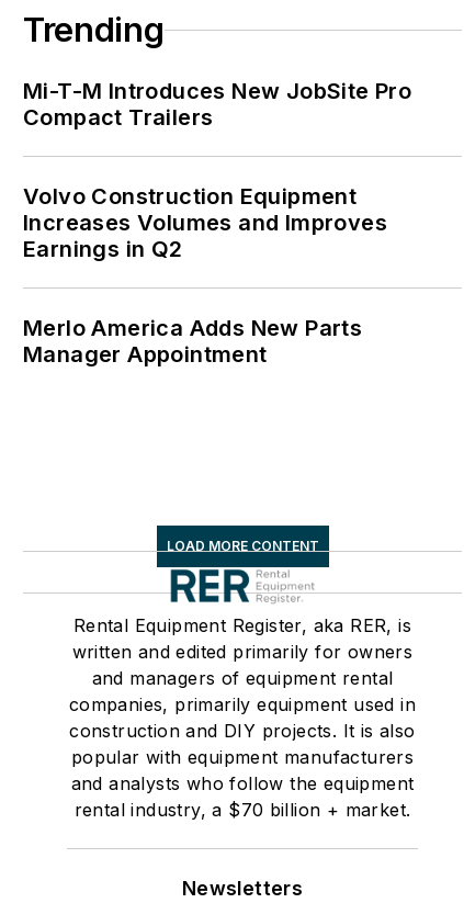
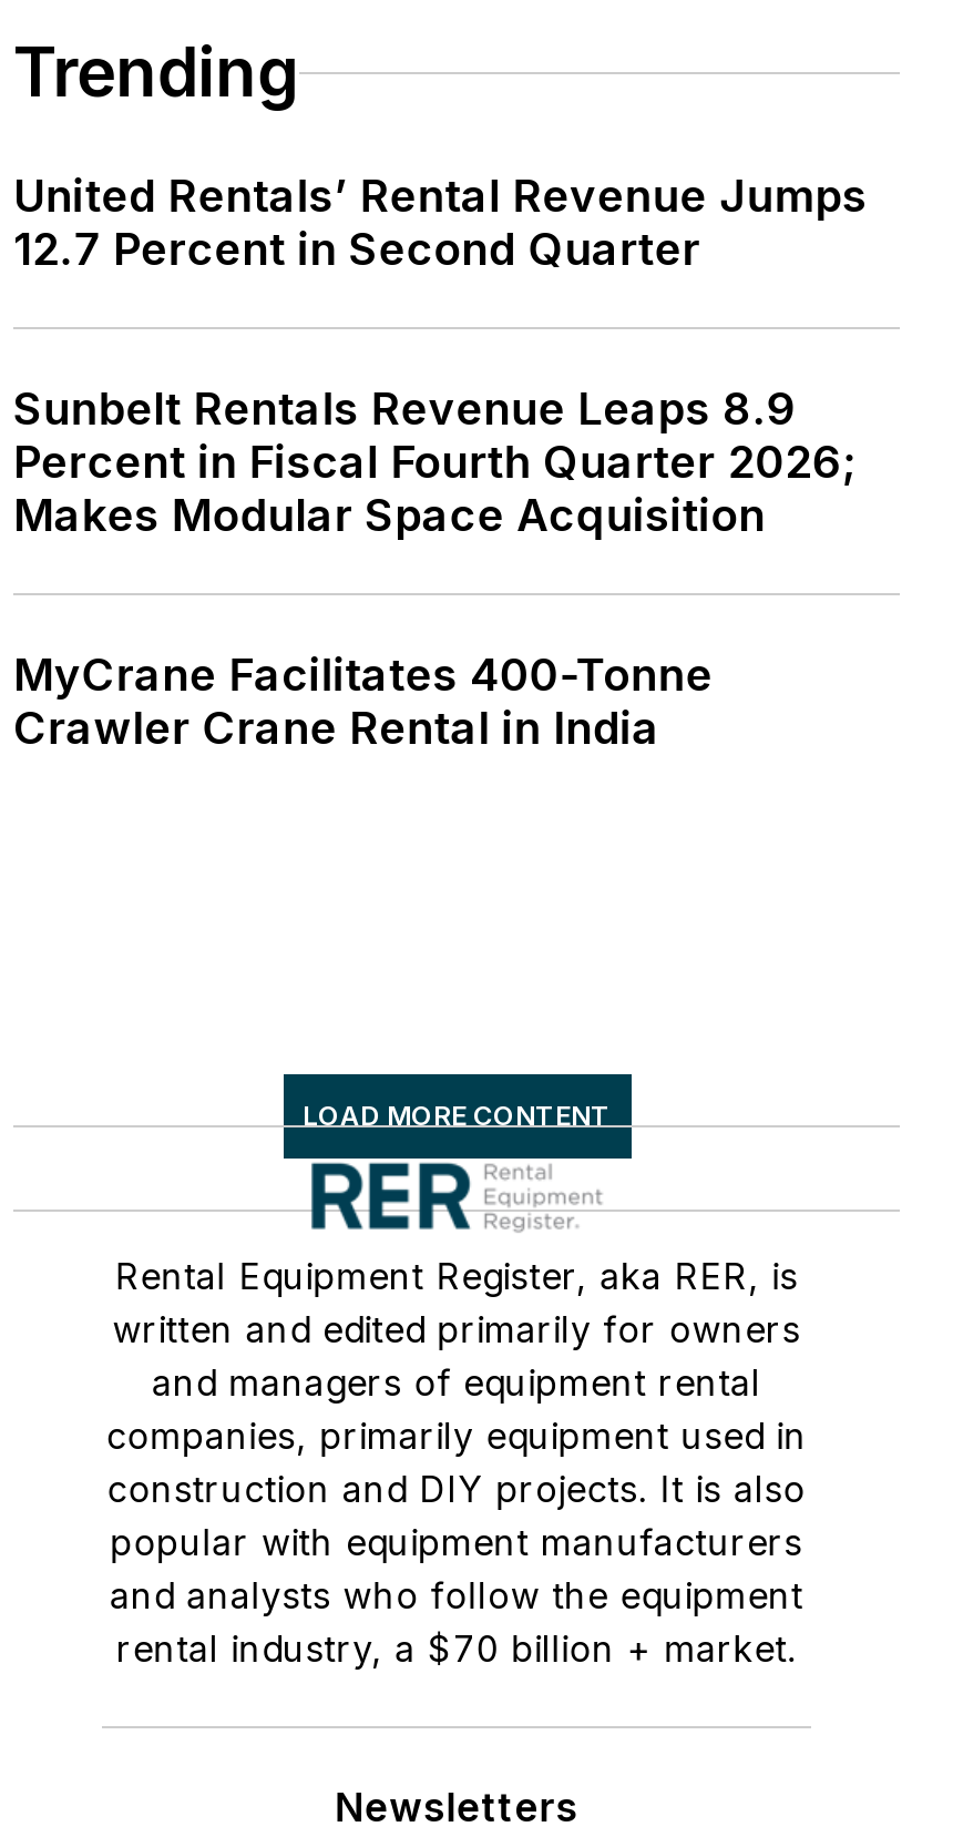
- Mi-T-M Introduces New JobSite Pro
- Compact Trailers
+ United Rentals’ Rental Revenue Jumps
+ 12.7 Percent in Second Quarter

- Volvo Construction Equipment
- Increases Volumes and Improves
- Earnings in Q2
+ Sunbelt Rentals Revenue Leaps 8.9
+ Percent in Fiscal Fourth Quarter 2026;
+ Makes Modular Space Acquisition

- Merlo America Adds New Parts
- Manager Appointment
+ MyCrane Facilitates 400-Tonne
+ Crawler Crane Rental in India
